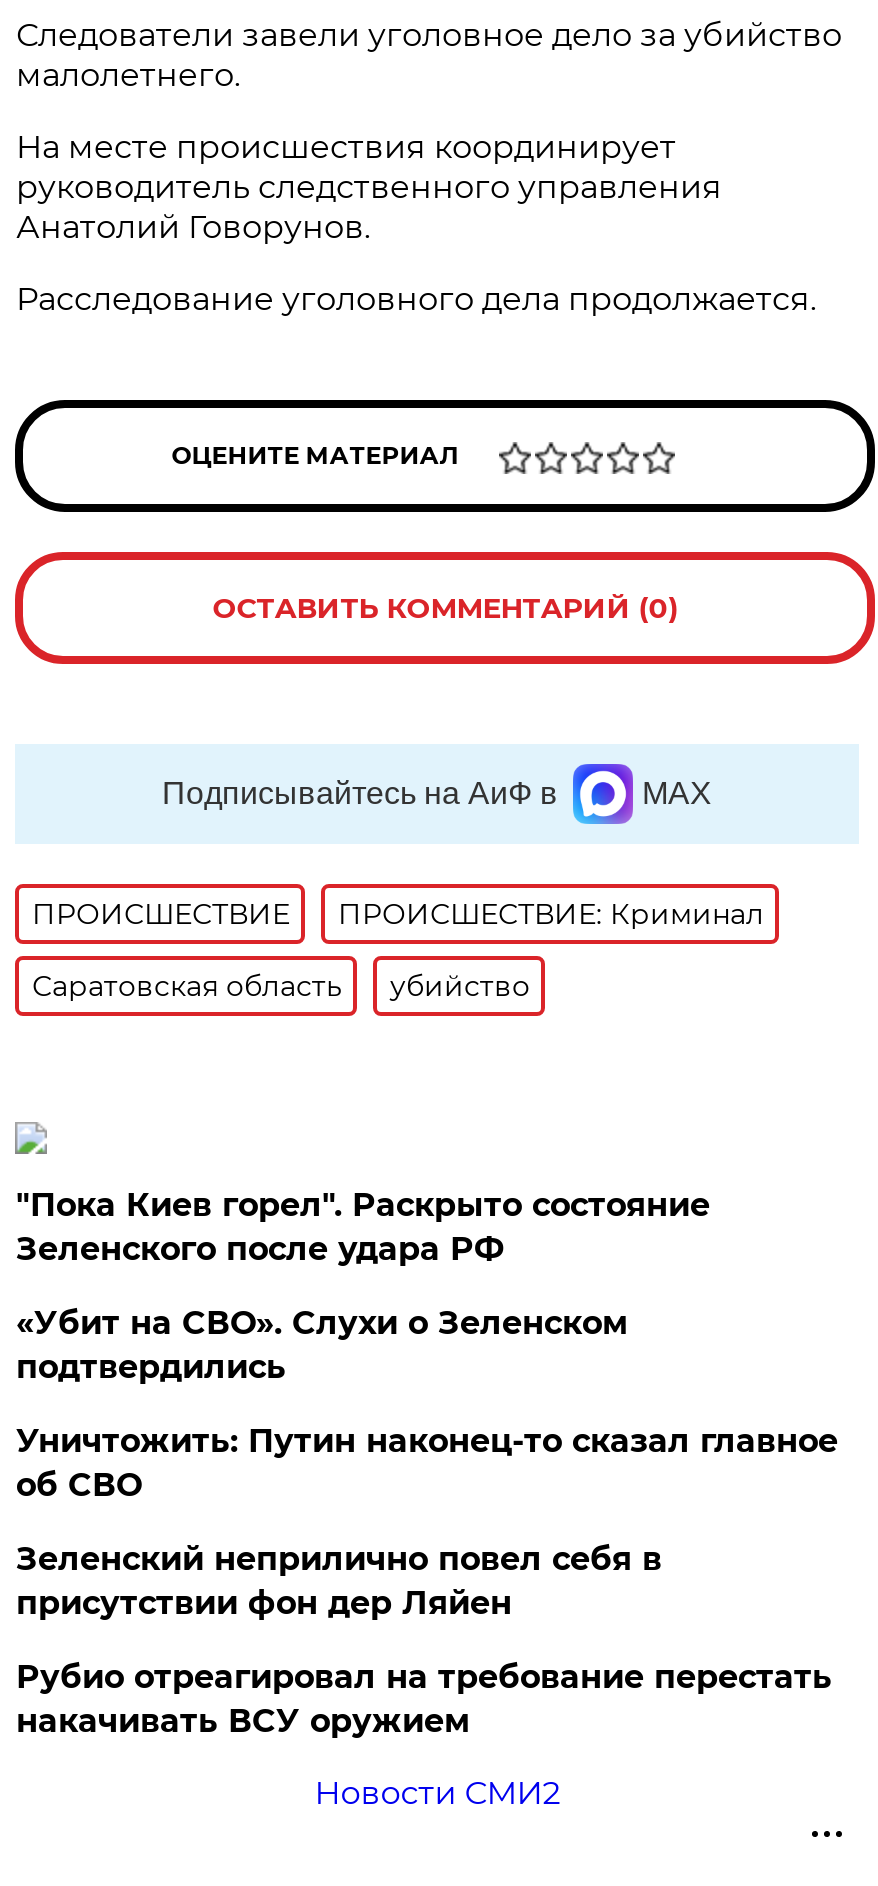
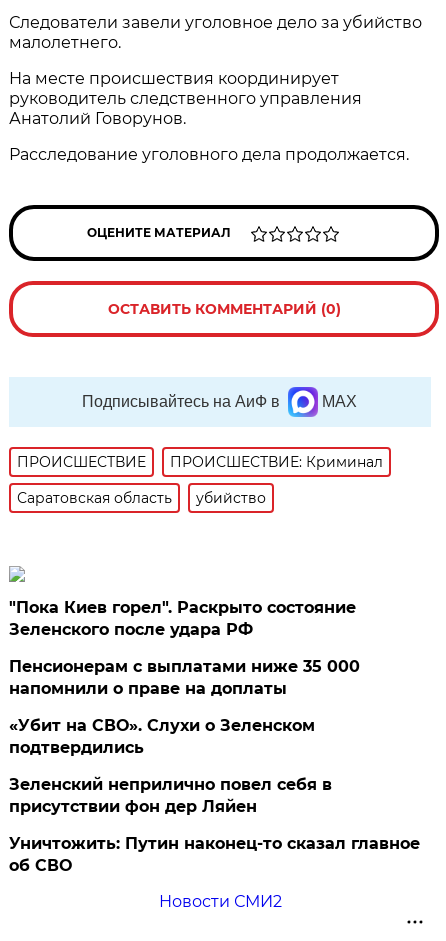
+ Пенсионерам с выплатами ниже 35 000
+ напомнили о праве на доплаты

moved down: «Убит на СВО». Слухи о Зеленском | подтвердились

moved down: Уничтожить: Путин наконец-то сказал главное | об СВО

- Рубио отреагировал на требование перестать
- накачивать ВСУ оружием
